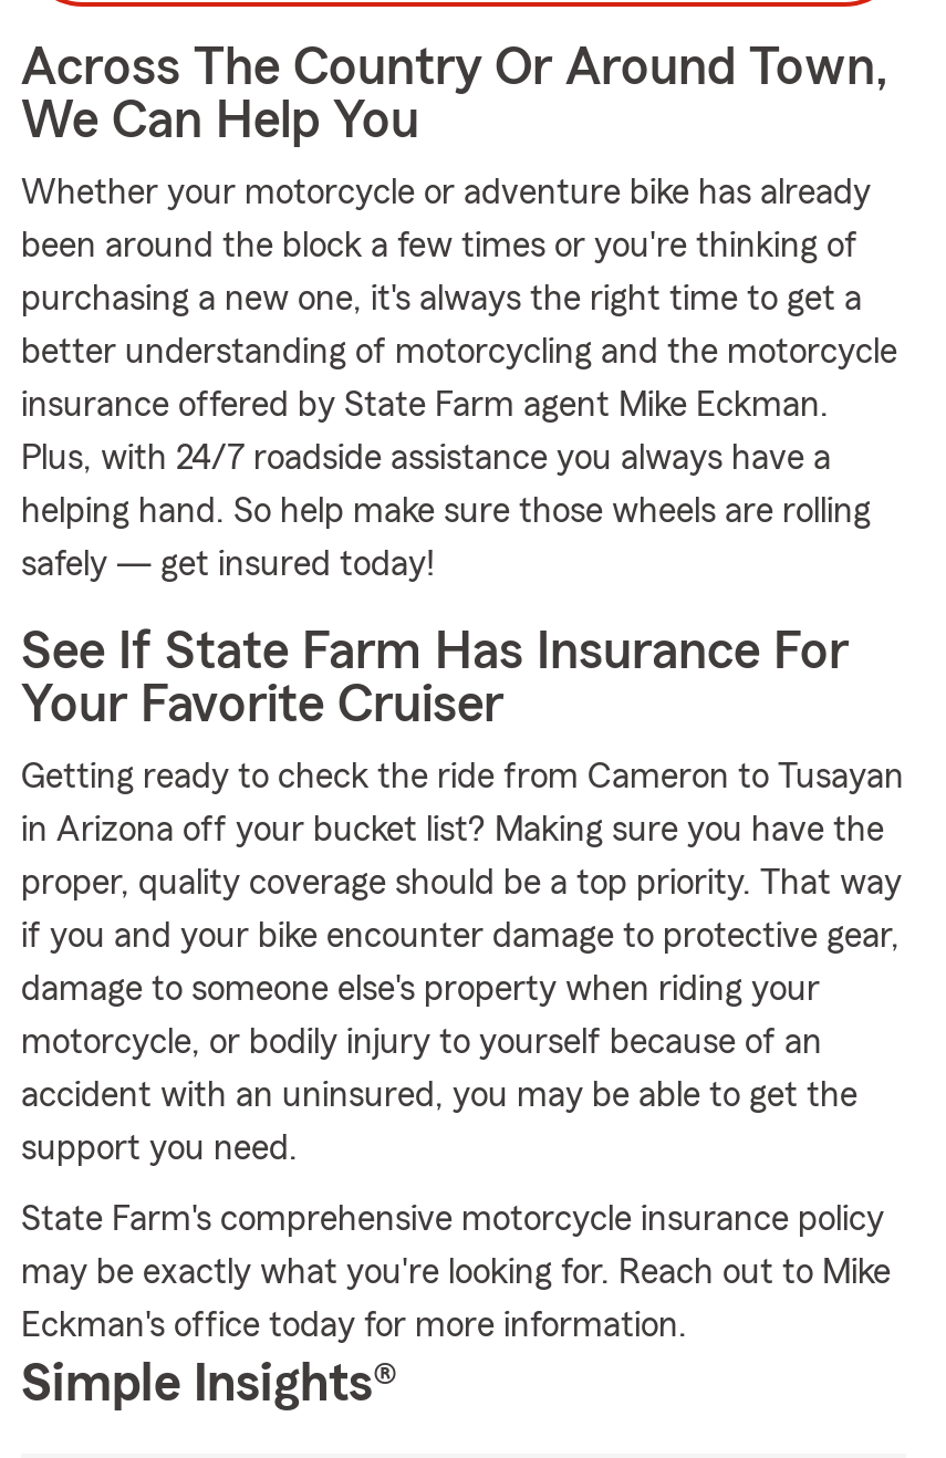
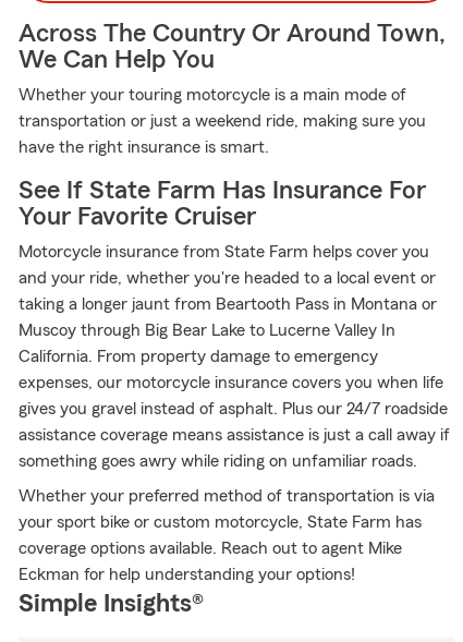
- Whether your motorcycle or adventure bike has already
- been around the block a few times or you're thinking of
- purchasing a new one, it's always the right time to get a
- better understanding of motorcycling and the motorcycle
- insurance offered by State Farm agent Mike Eckman.
- Plus, with 24/7 roadside assistance you always have a
- helping hand. So help make sure those wheels are rolling
- safely — get insured today!
+ Whether your touring motorcycle is a main mode of
+ transportation or just a weekend ride, making sure you
+ have the right insurance is smart.

moved up: See If State Farm Has Insurance For | Your Favorite Cruiser

- Getting ready to check the ride from Cameron to Tusayan
- in Arizona off your bucket list? Making sure you have the
- proper, quality coverage should be a top priority. That way
- if you and your bike encounter damage to protective gear,
- damage to someone else's property when riding your
- motorcycle, or bodily injury to yourself because of an
- accident with an uninsured, you may be able to get the
- support you need.
- State Farm's comprehensive motorcycle insurance policy
- may be exactly what you're looking for. Reach out to Mike
- Eckman's office today for more information.
+ Motorcycle insurance from State Farm helps cover you
+ and your ride, whether you're headed to a local event or
+ taking a longer jaunt from Beartooth Pass in Montana or
+ Muscoy through Big Bear Lake to Lucerne Valley In
+ California. From property damage to emergency
+ expenses, our motorcycle insurance covers you when life
+ gives you gravel instead of asphalt. Plus our 24/7 roadside
+ assistance coverage means assistance is just a call away if
+ something goes awry while riding on unfamiliar roads.
+ Whether your preferred method of transportation is via
+ your sport bike or custom motorcycle, State Farm has
+ coverage options available. Reach out to agent Mike
+ Eckman for help understanding your options!
